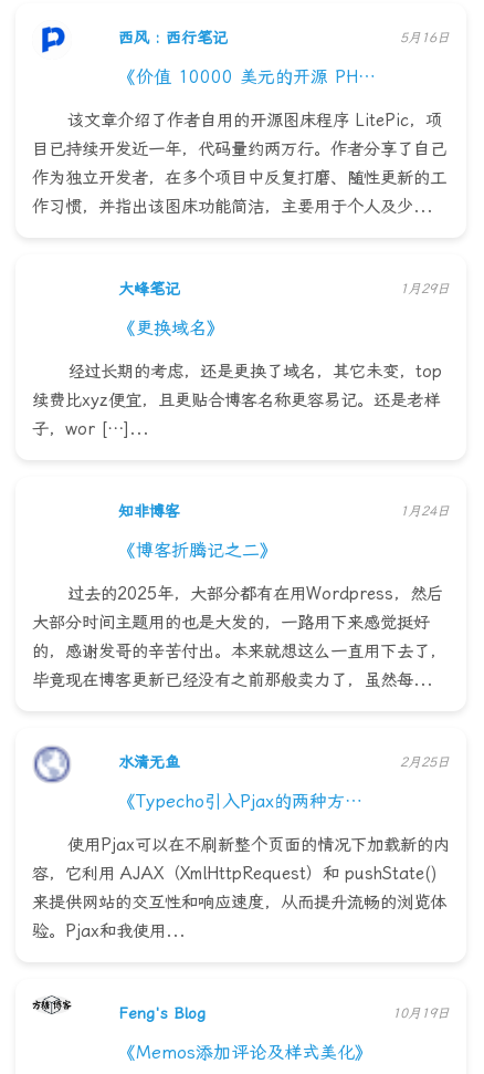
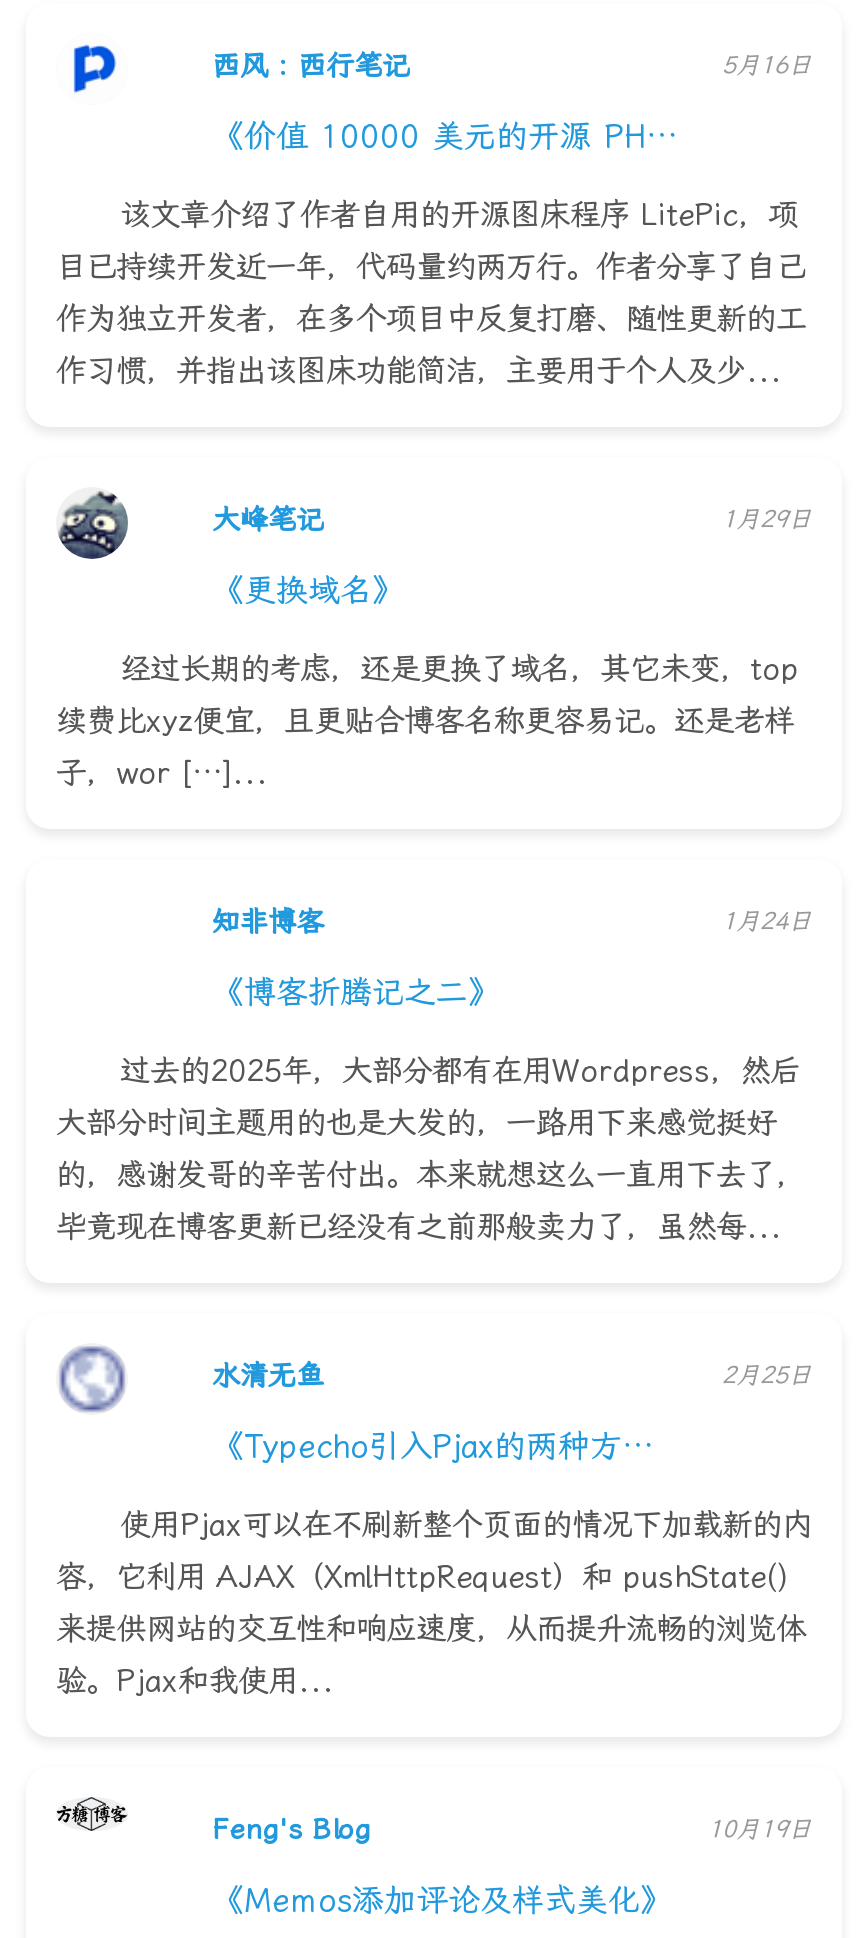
+ [image]
